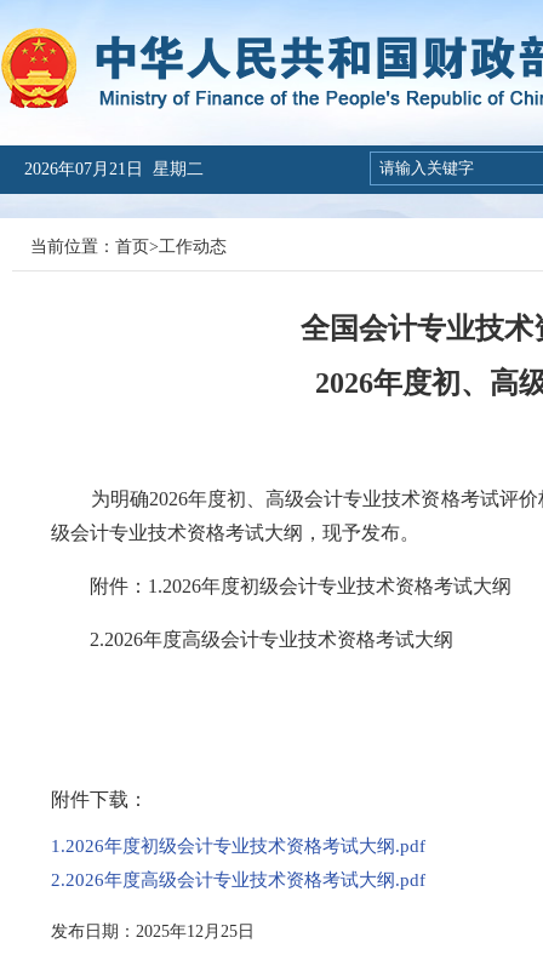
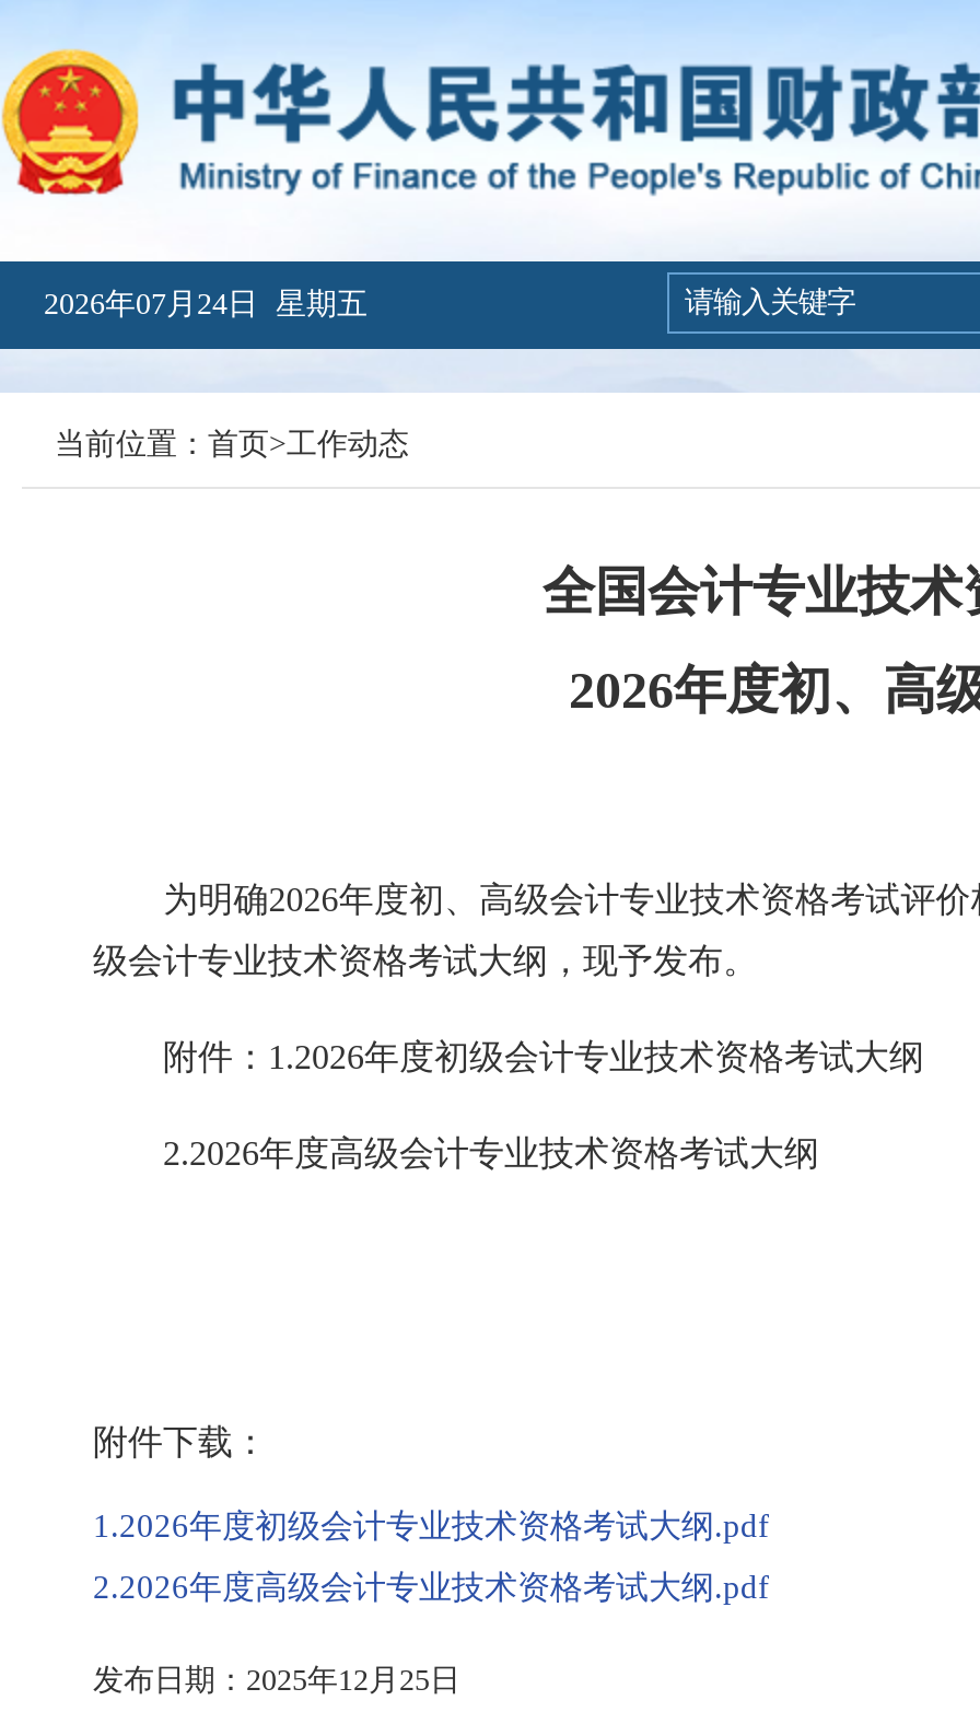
- 2026年07月21日 星期二
+ 2026年07月24日 星期五
